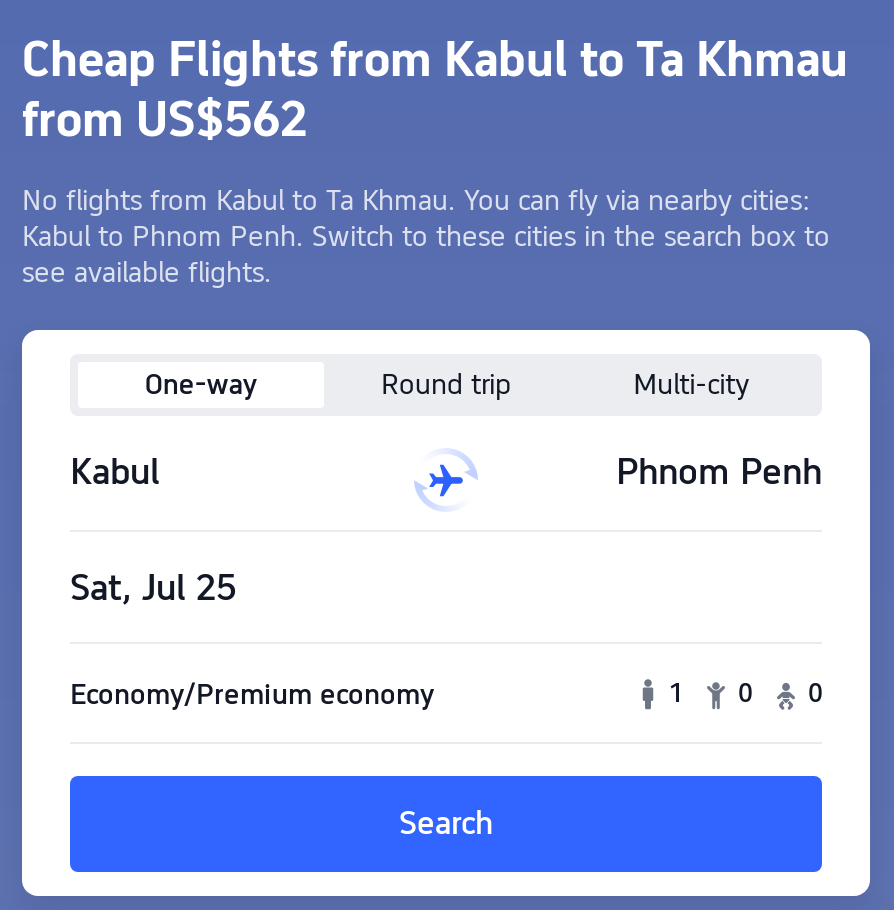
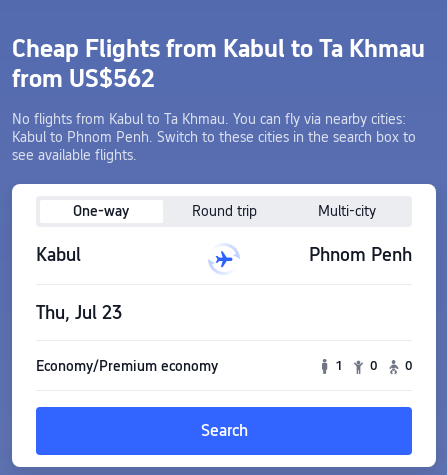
- Sat, Jul 25
+ Thu, Jul 23
